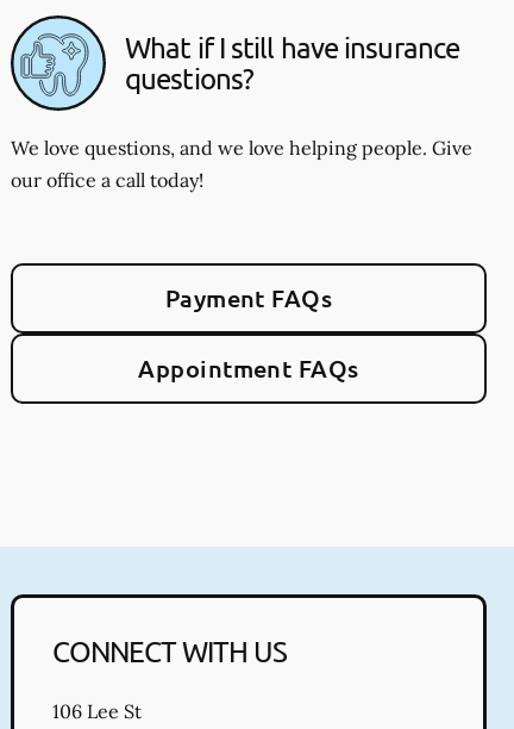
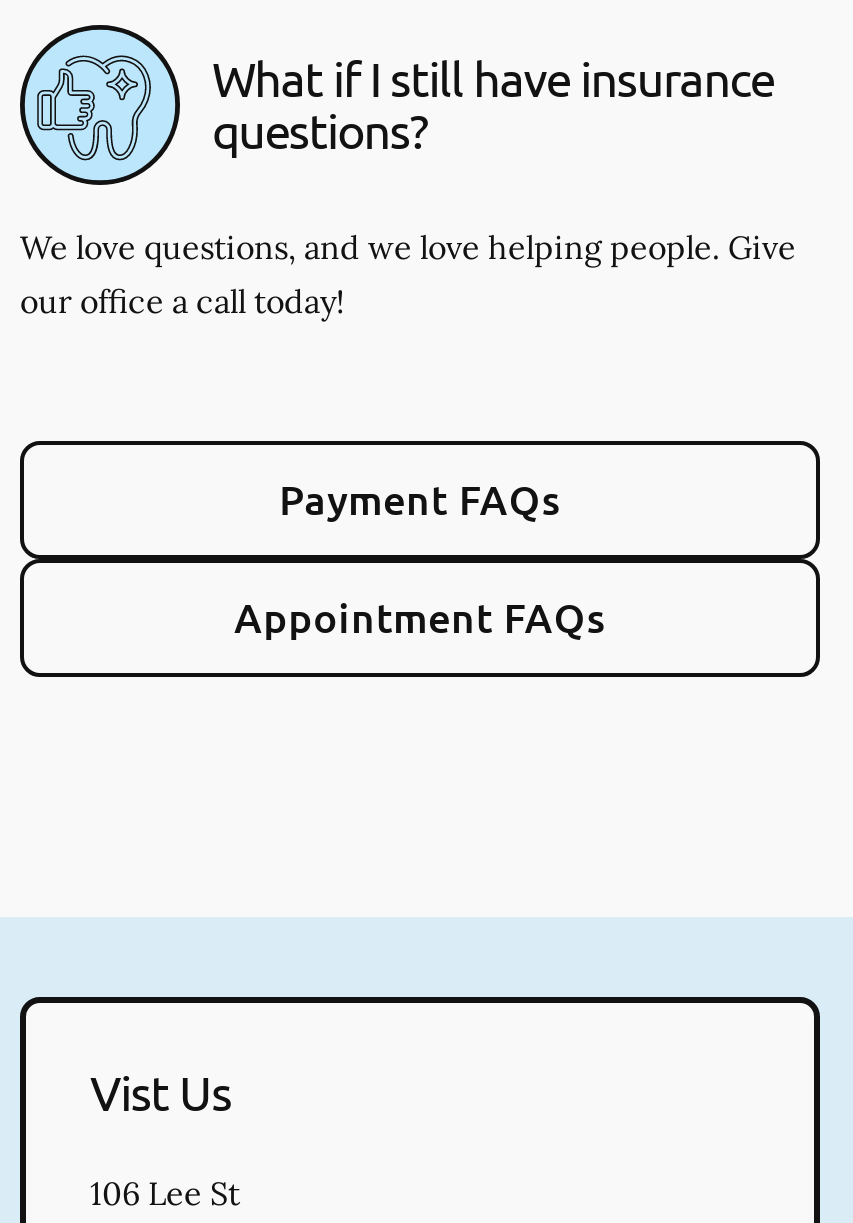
- CONNECT WITH US
+ Vist Us
